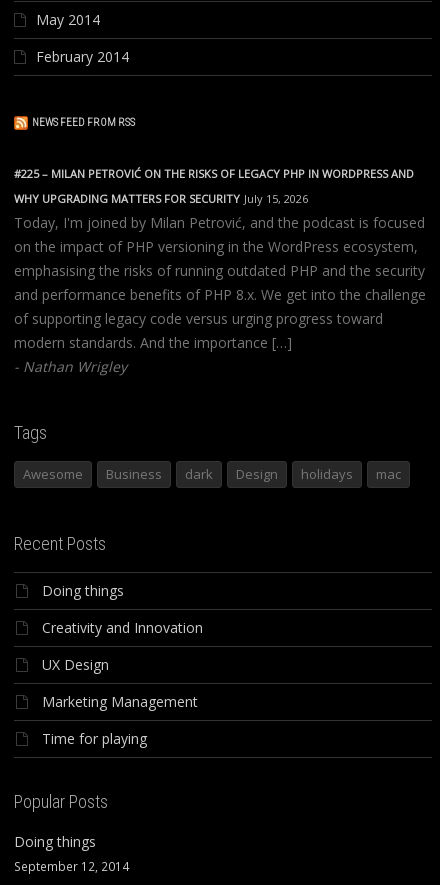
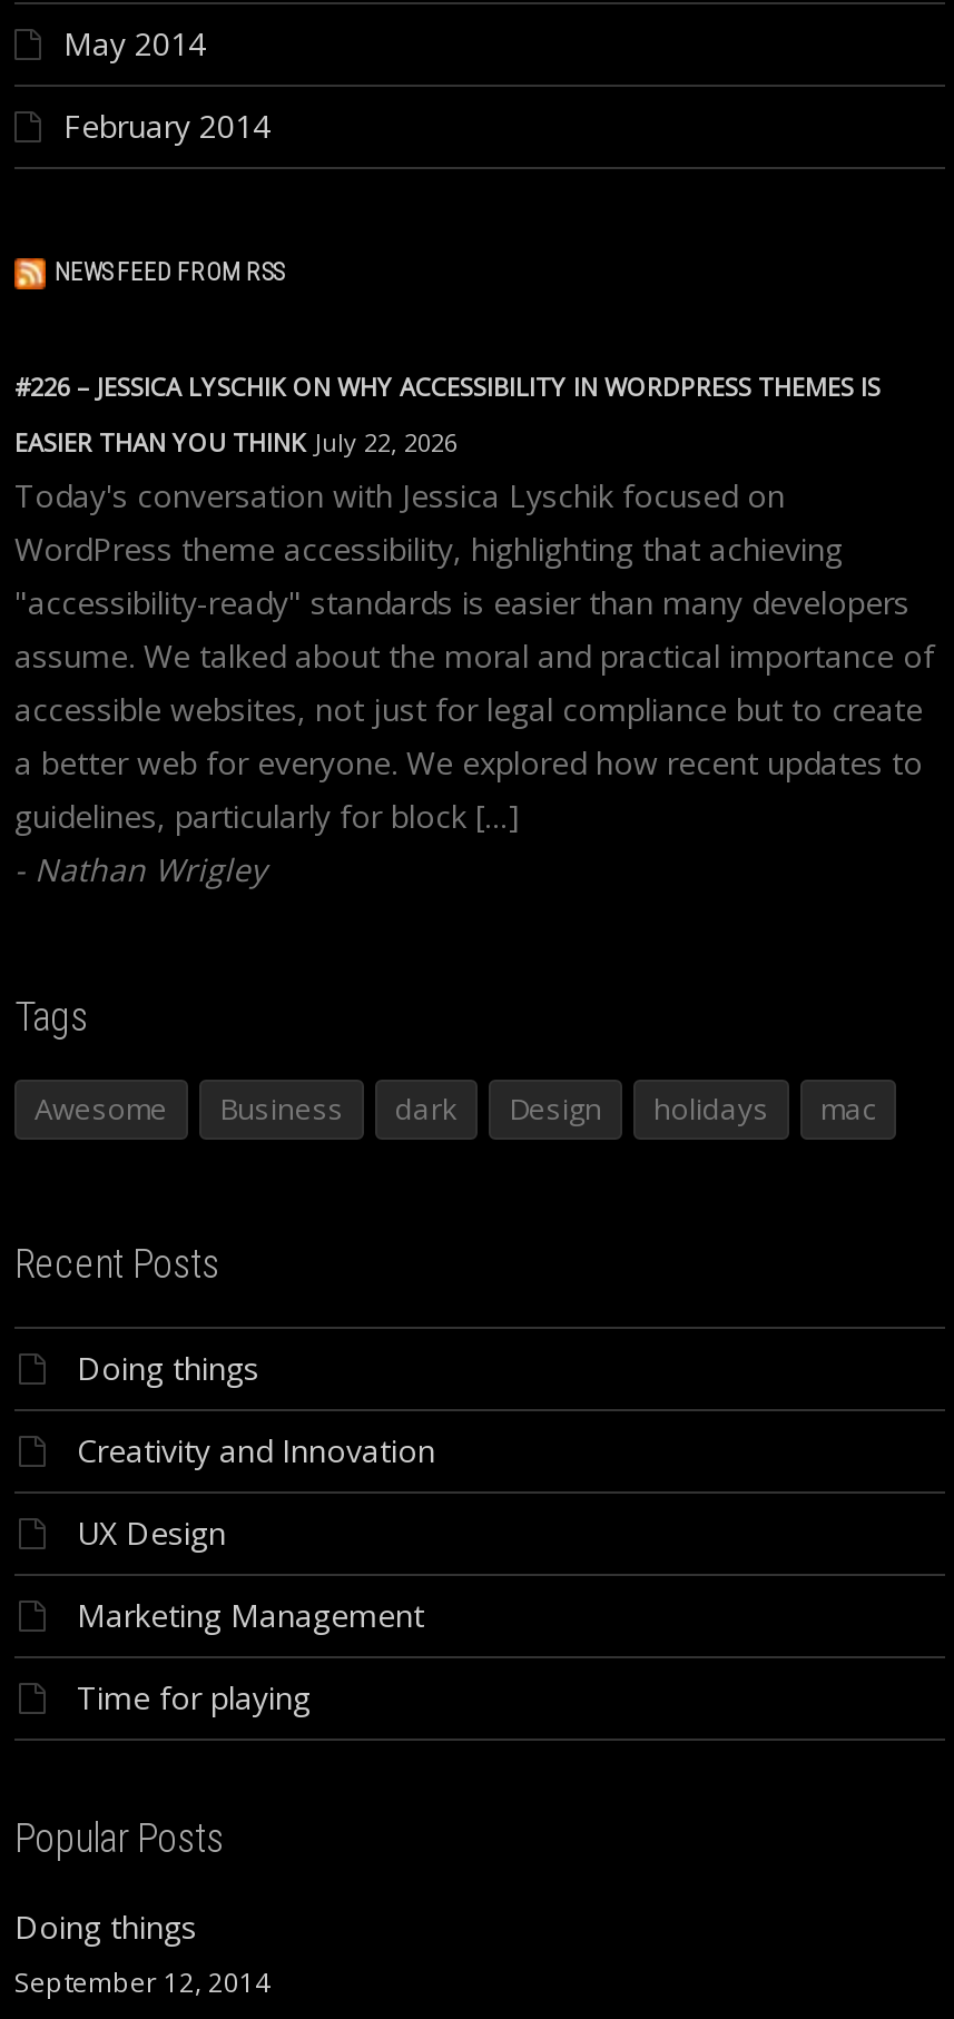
- #225 – MILAN PETROVIĆ ON THE RISKS OF LEGACY PHP IN WORDPRESS AND
+ #226 – JESSICA LYSCHIK ON WHY ACCESSIBILITY IN WORDPRESS THEMES IS

- WHY UPGRADING MATTERS FOR SECURITY July 15, 2026
- Today, I'm joined by Milan Petrović, and the podcast is focused
- on the impact of PHP versioning in the WordPress ecosystem,
- emphasising the risks of running outdated PHP and the security
- and performance benefits of PHP 8.x. We get into the challenge
- of supporting legacy code versus urging progress toward
- modern standards. And the importance […]
+ EASIER THAN YOU THINK July 22, 2026
+ Today's conversation with Jessica Lyschik focused on
+ WordPress theme accessibility, highlighting that achieving
+ "accessibility-ready" standards is easier than many developers
+ assume. We talked about the moral and practical importance of
+ accessible websites, not just for legal compliance but to create
+ a better web for everyone. We explored how recent updates to
+ guidelines, particularly for block […]
